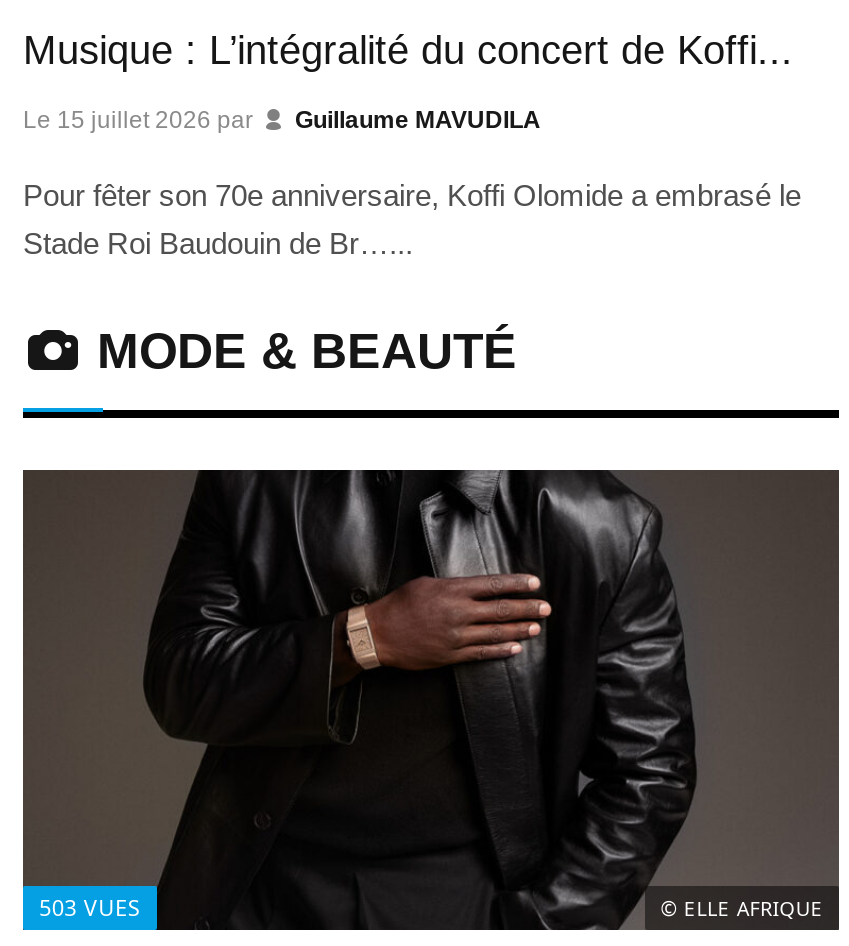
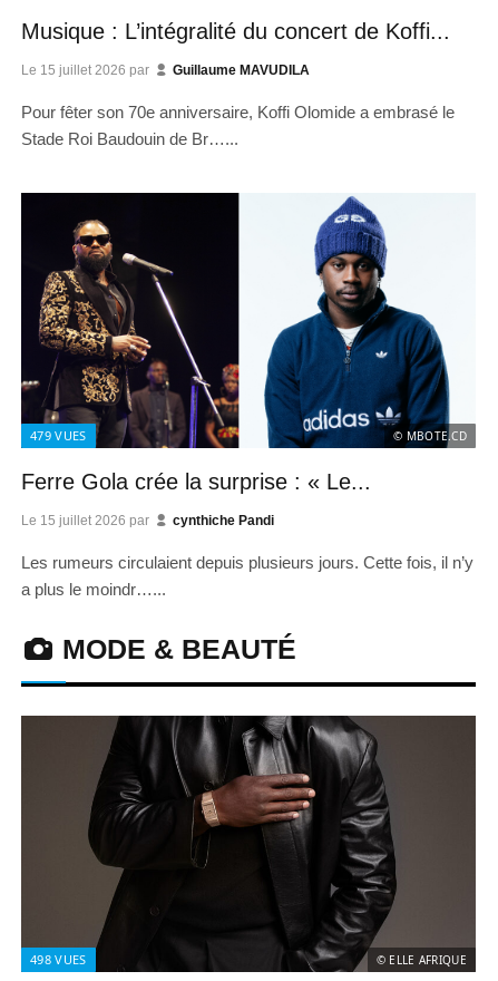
+ [image]
+ 479 VUES
+ © MBOTE.CD
+ Ferre Gola crée la surprise : « Le...
+ Le 15 juillet 2026 par
+ cynthiche Pandi
+ Les rumeurs circulaient depuis plusieurs jours. Cette fois, il n’y
+ a plus le moindr…...

+ [image]

- 503 VUES
+ 498 VUES
